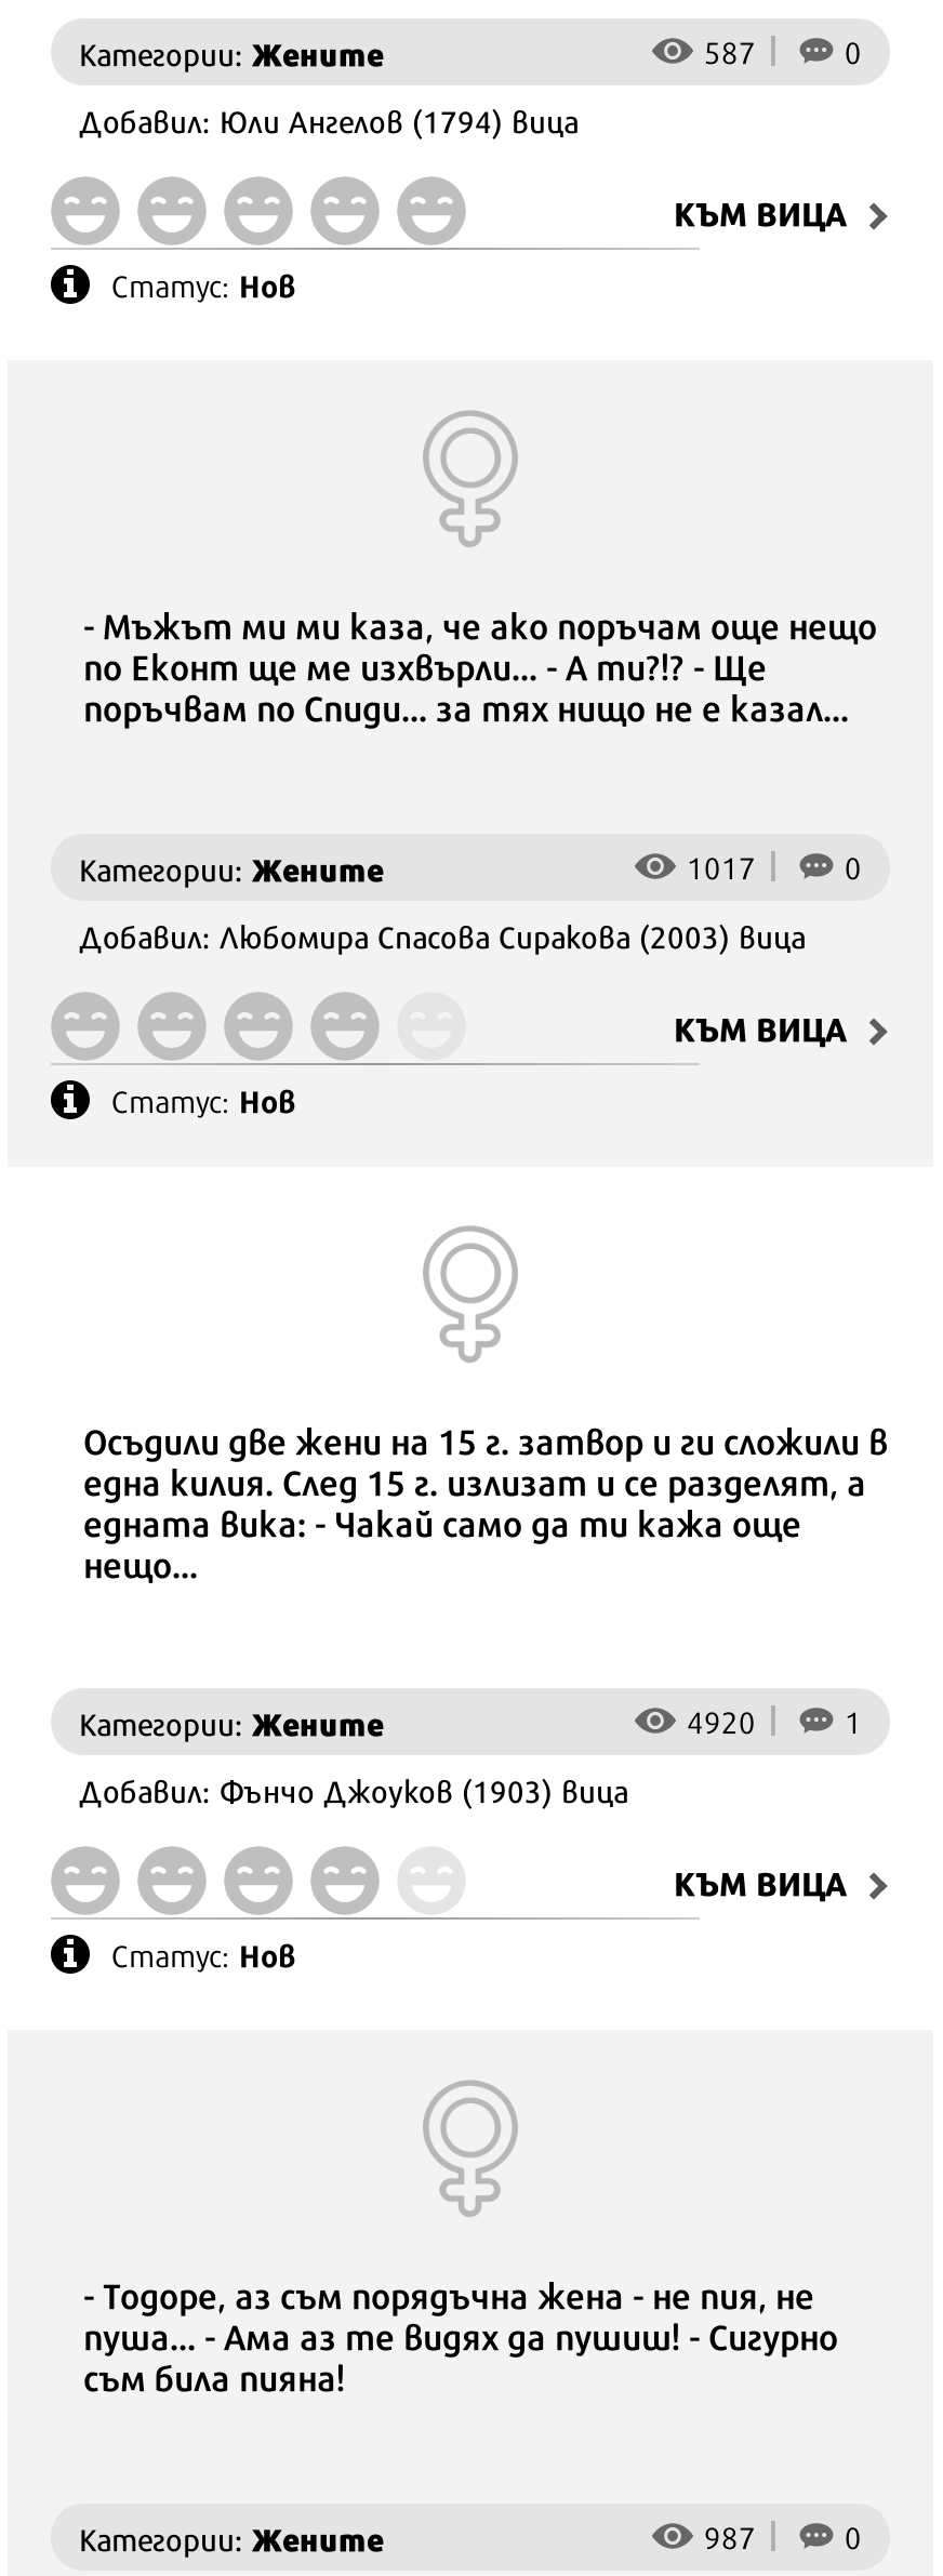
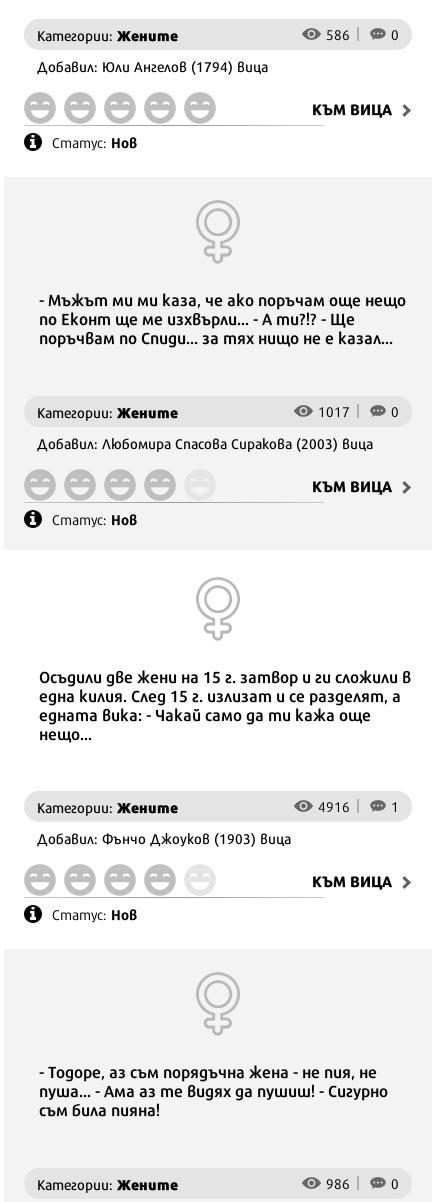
- 587 0
+ 586 0

- 4920 1
+ 4916 1

- 987 0
+ 986 0
